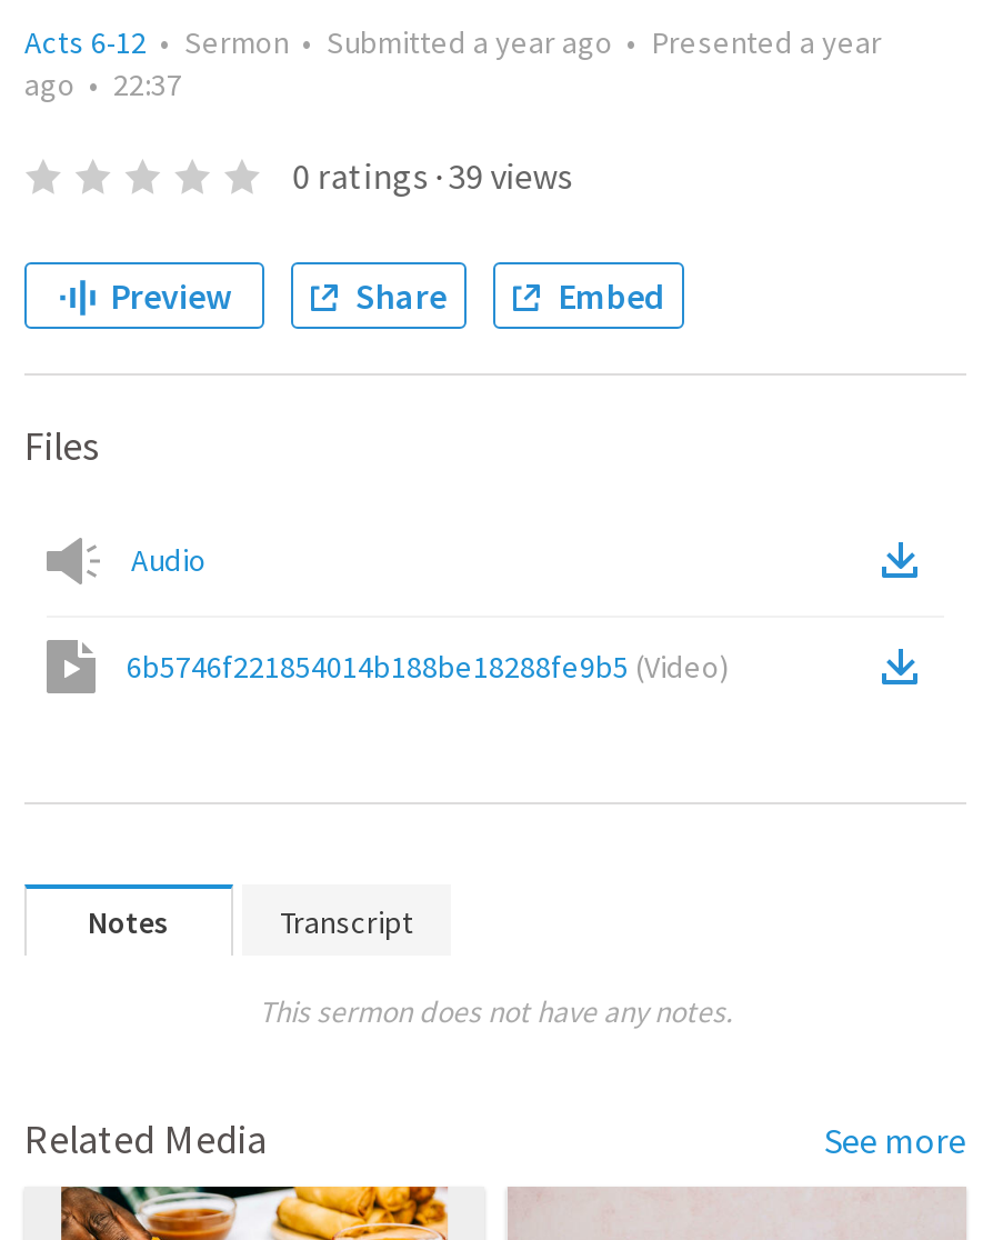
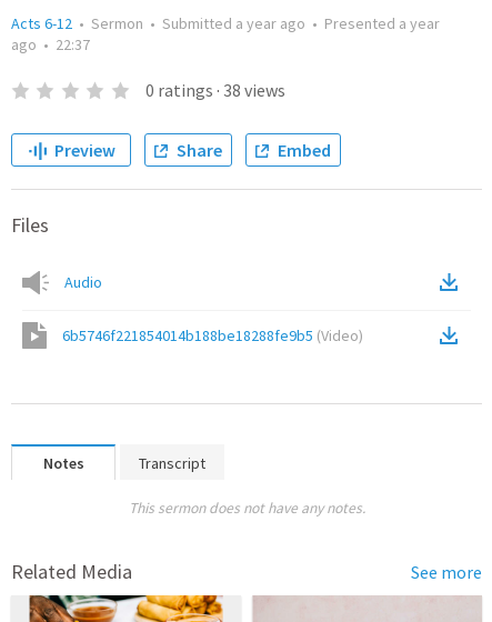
- 0 ratings · 39 views
+ 0 ratings · 38 views
